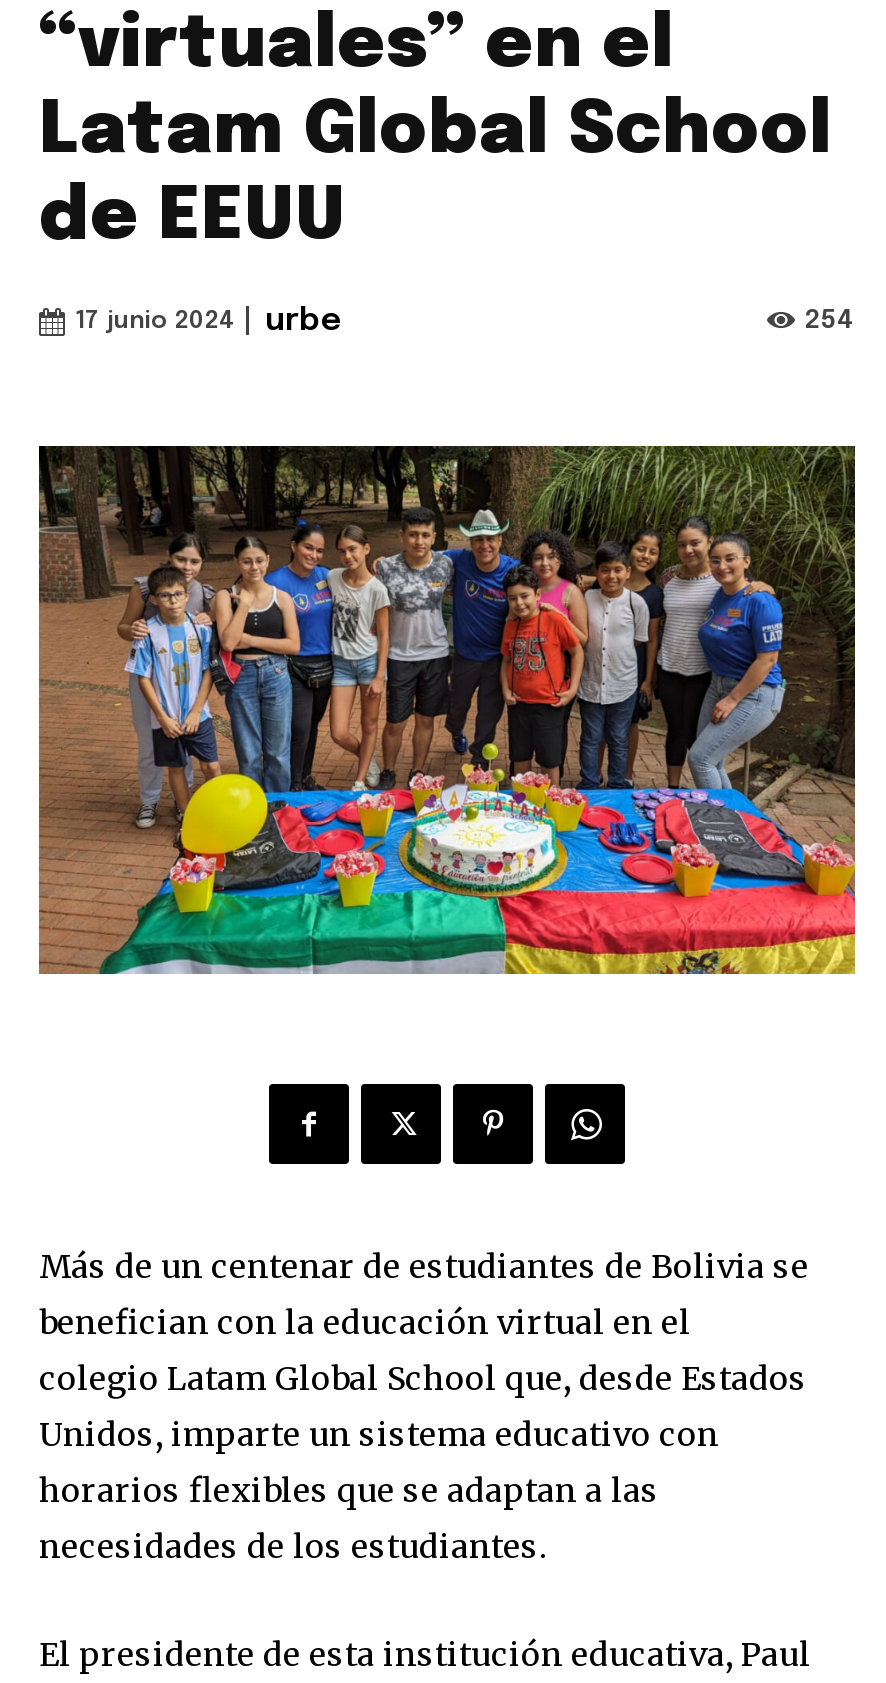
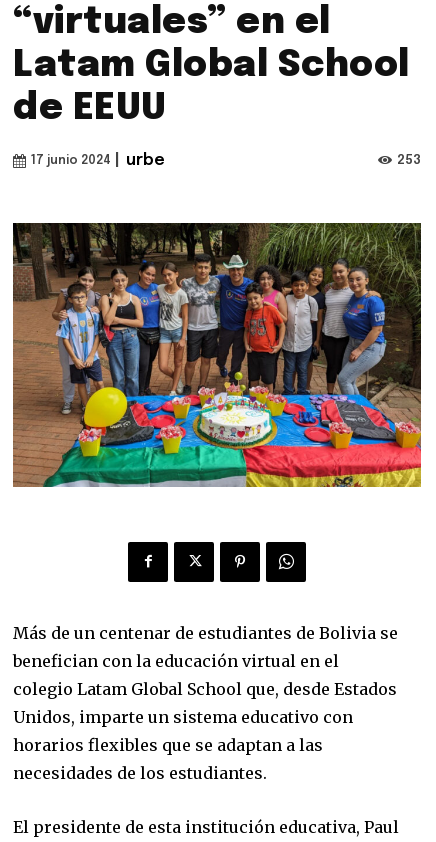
- 254
+ 253
